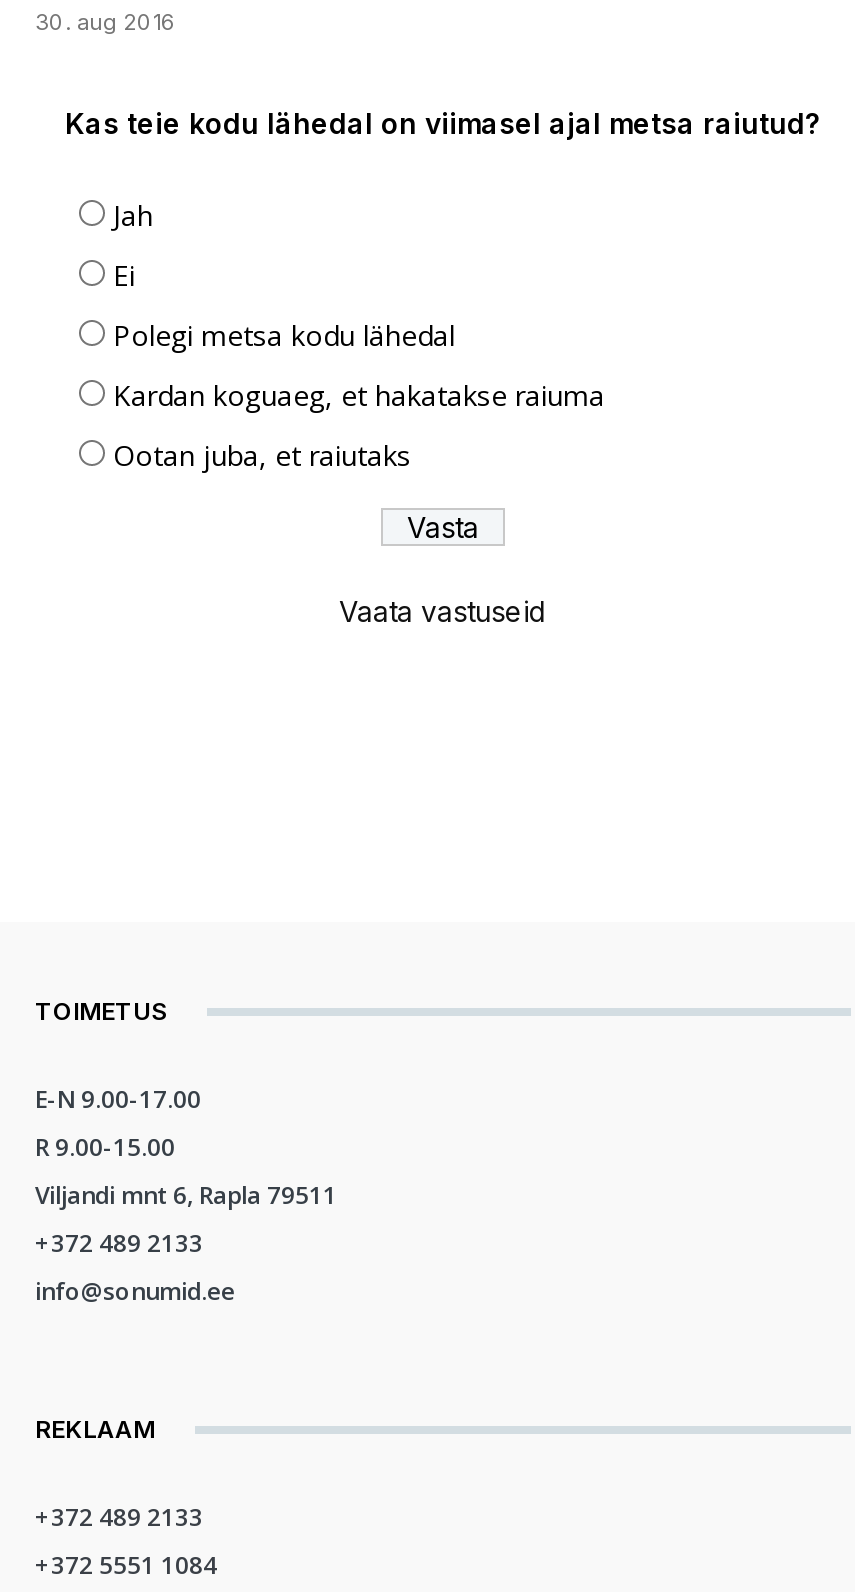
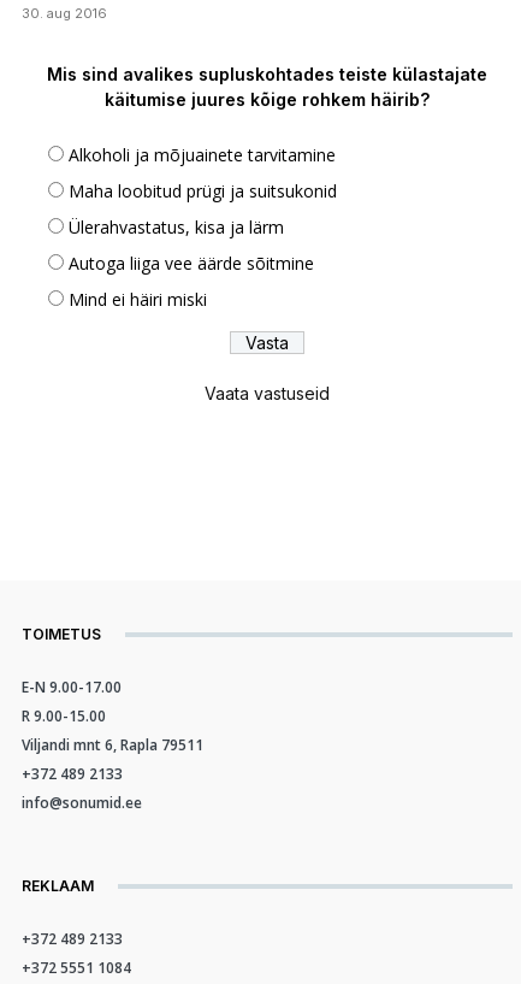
- Kas teie kodu lähedal on viimasel ajal metsa raiutud?
+ Mis sind avalikes supluskohtades teiste külastajate
+ käitumise juures kõige rohkem häirib?

- Jah
+ Alkoholi ja mõjuainete tarvitamine

- Ei
+ Maha loobitud prügi ja suitsukonid

- Polegi metsa kodu lähedal
+ Ülerahvastatus, kisa ja lärm

- Kardan koguaeg, et hakatakse raiuma
+ Autoga liiga vee äärde sõitmine

- Ootan juba, et raiutaks
+ Mind ei häiri miski
